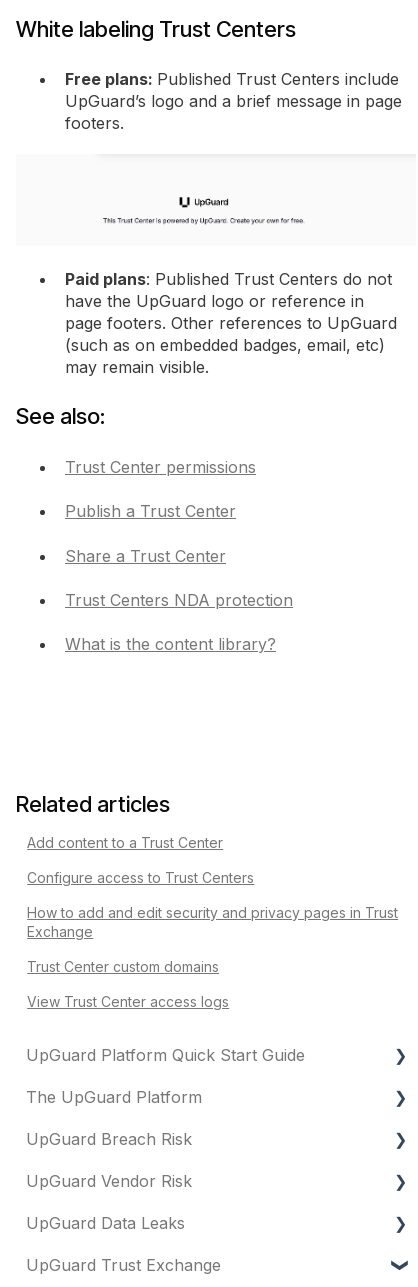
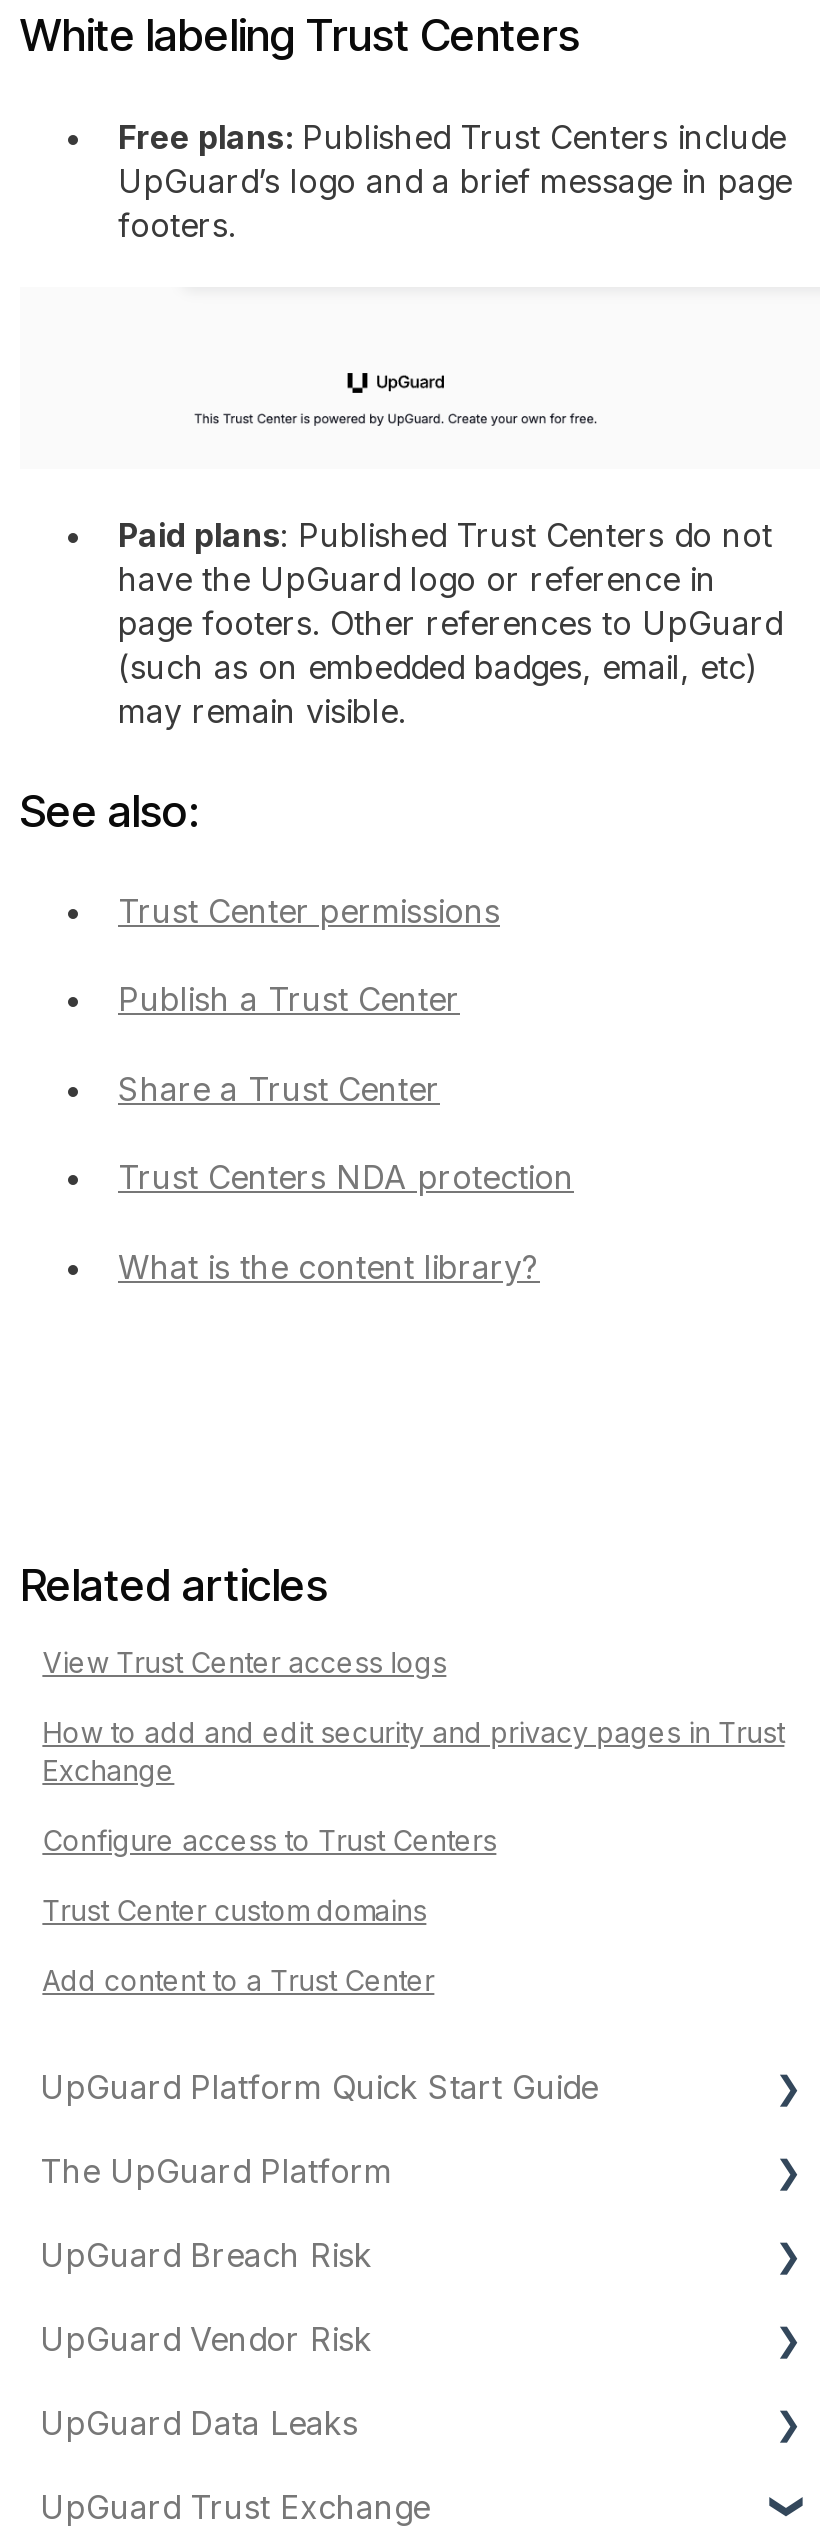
moved down: Add content to a Trust Center

moved down: Configure access to Trust Centers

moved up: How to add and edit security and privacy pages in Trust | Exchange

moved up: View Trust Center access logs
